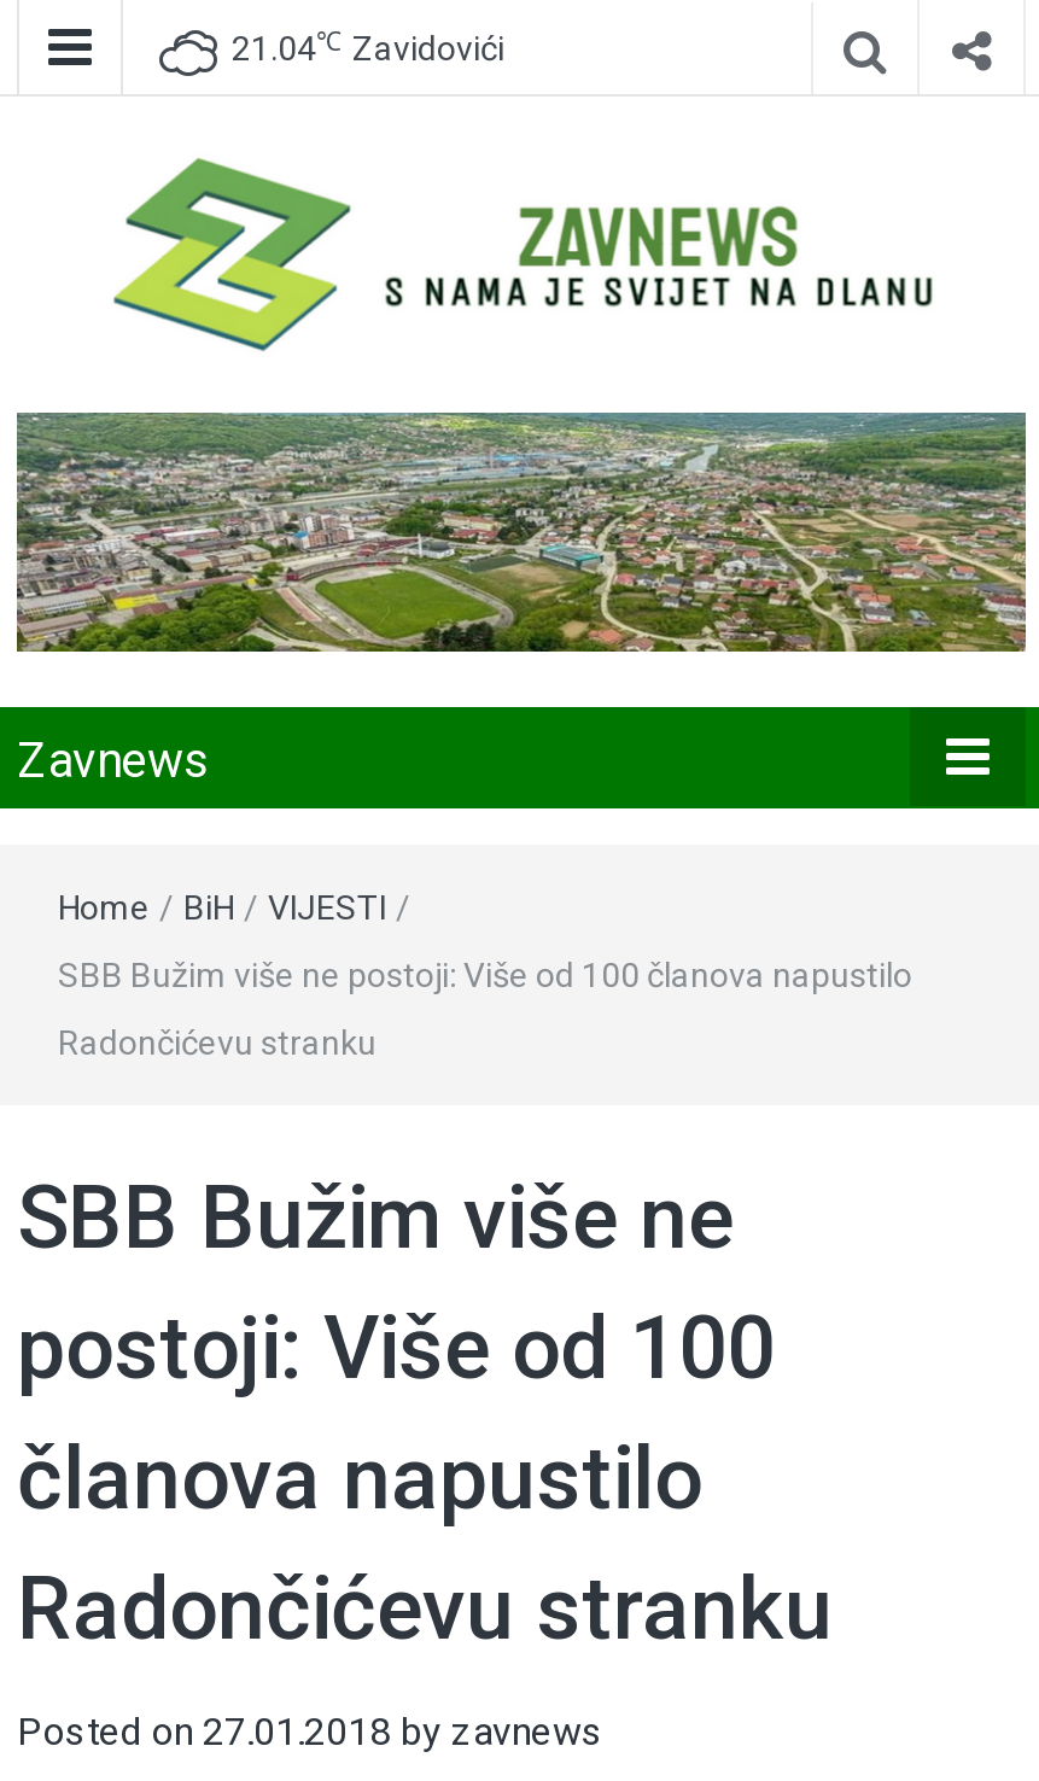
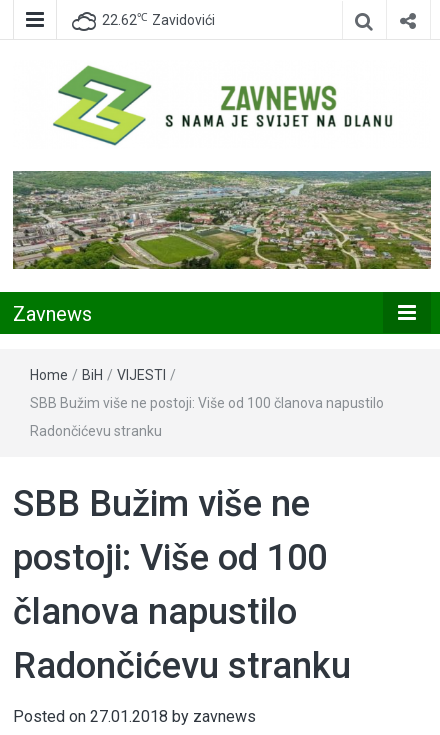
- 21.04℃ Zavidovići
+ 22.62℃ Zavidovići
